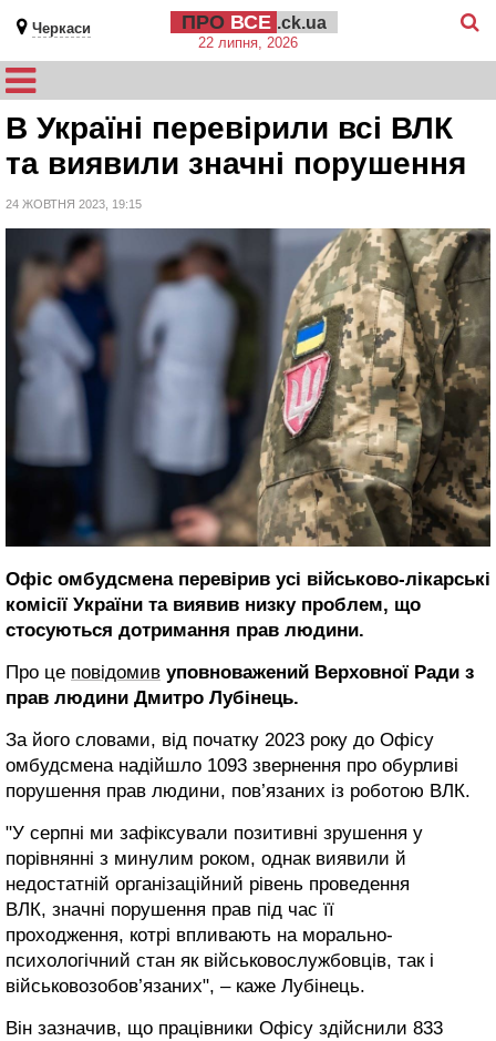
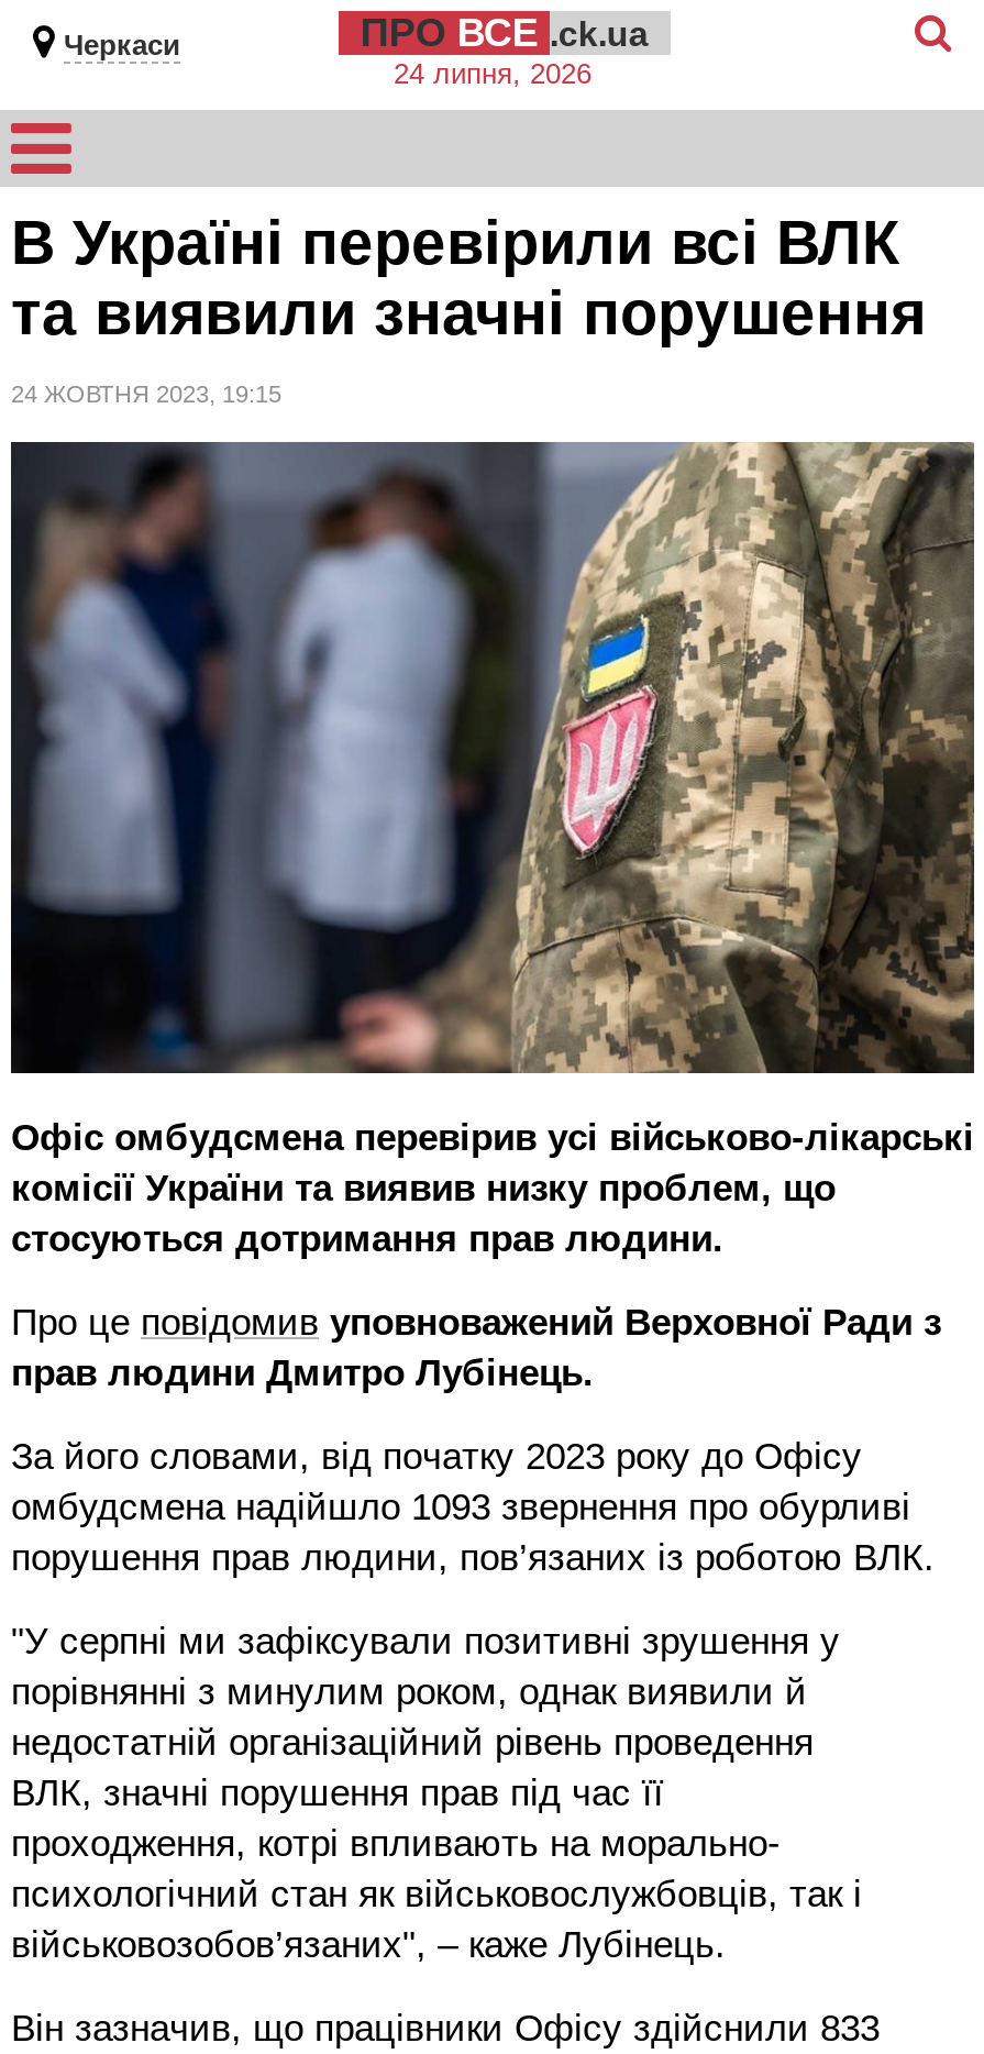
- 22 липня, 2026
+ 24 липня, 2026
